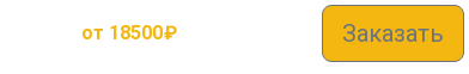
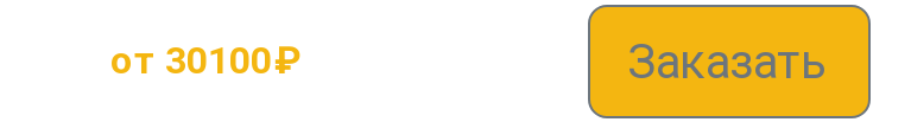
- от 18500₽
+ от 30100₽
